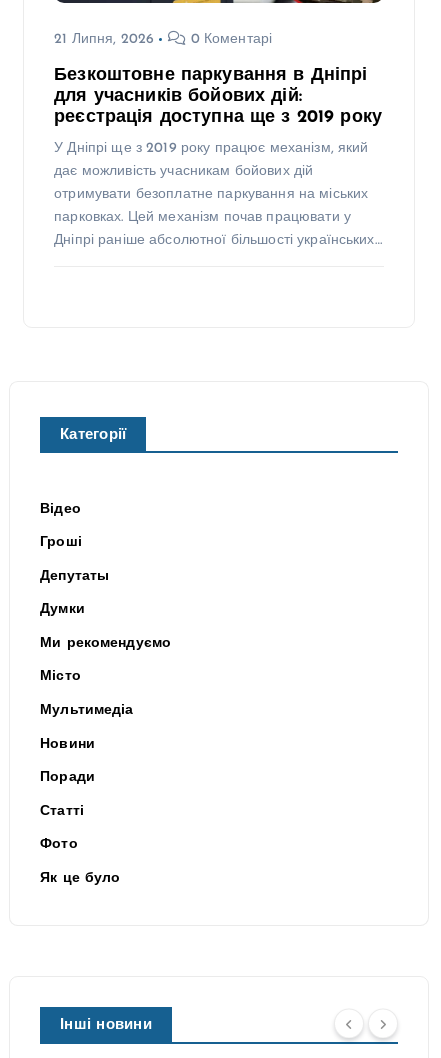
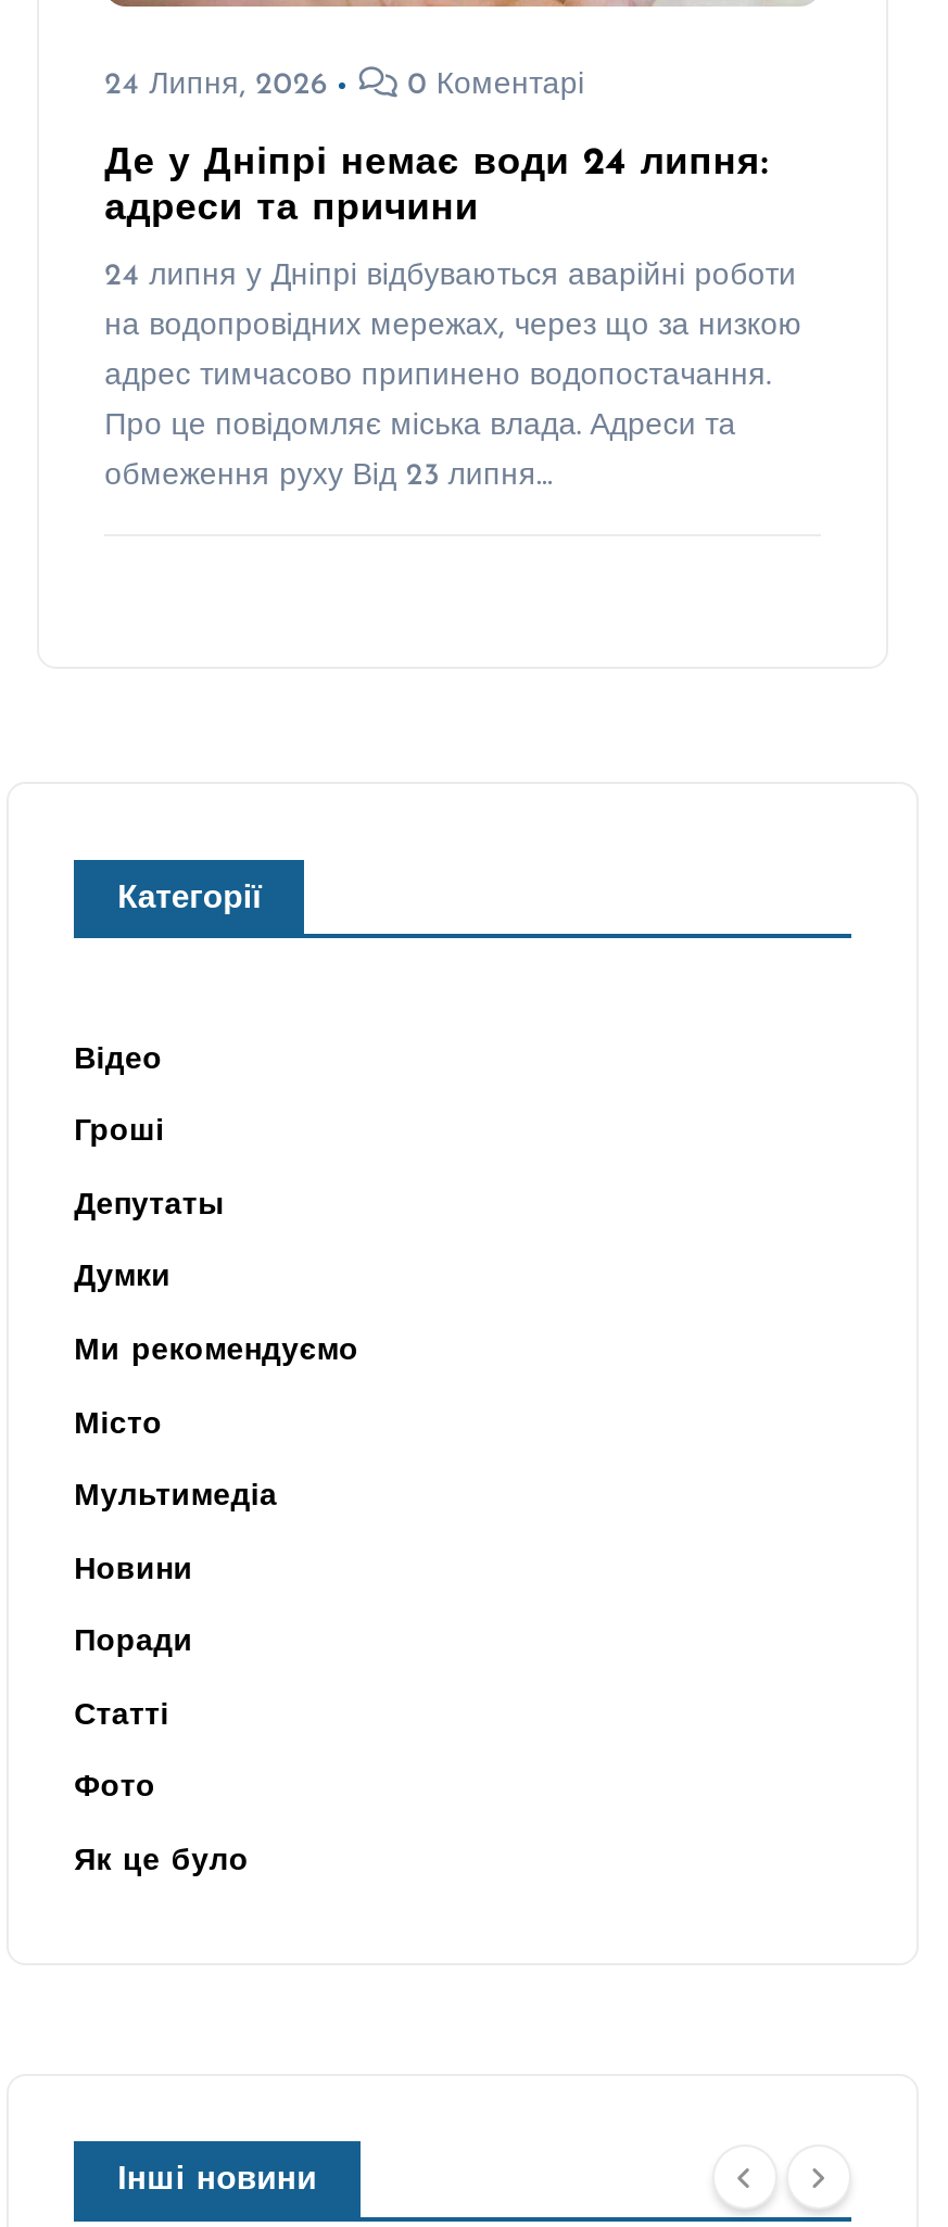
- 21 Липня, 2026
+ 24 Липня, 2026

- Безкоштовне паркування в Дніпрі
- для учасників бойових дій:
- реєстрація доступна ще з 2019 року
+ Де у Дніпрі немає води 24 липня:
+ адреси та причини

- У Дніпрі ще з 2019 року працює механізм, який
+ 24 липня у Дніпрі відбуваються аварійні роботи

- дає можливість учасникам бойових дій
+ на водопровідних мережах, через що за низкою

- отримувати безоплатне паркування на міських
+ адрес тимчасово припинено водопостачання.

- парковках. Цей механізм почав працювати у
+ Про це повідомляє міська влада. Адреси та

- Дніпрі раніше абсолютної більшості українських…
+ обмеження руху Від 23 липня…
